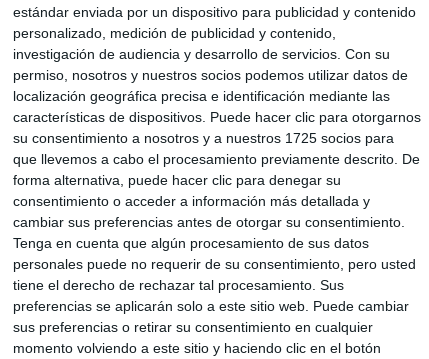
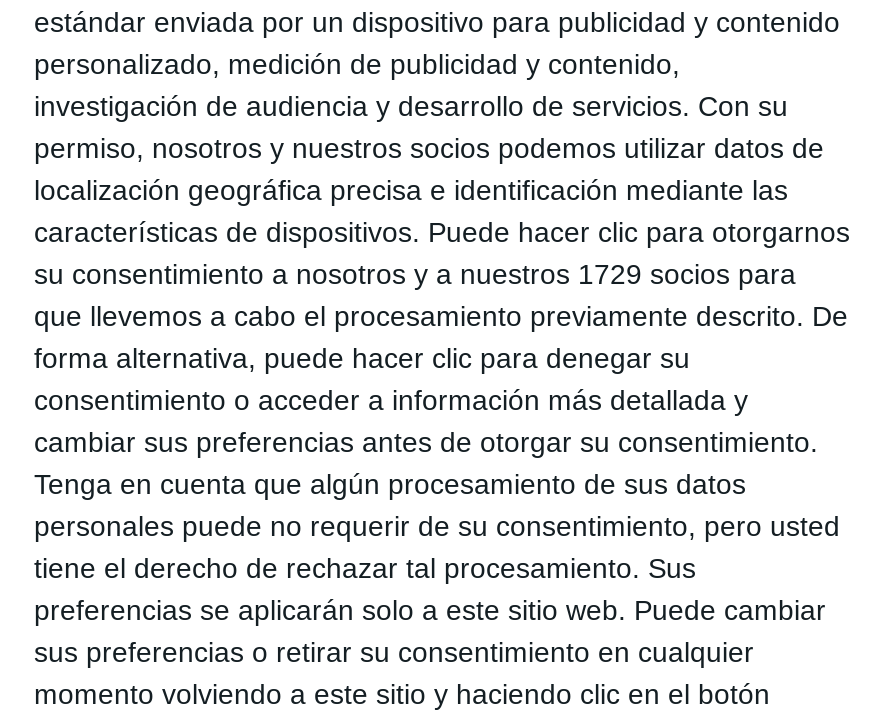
- su consentimiento a nosotros y a nuestros 1725 socios para
+ su consentimiento a nosotros y a nuestros 1729 socios para
